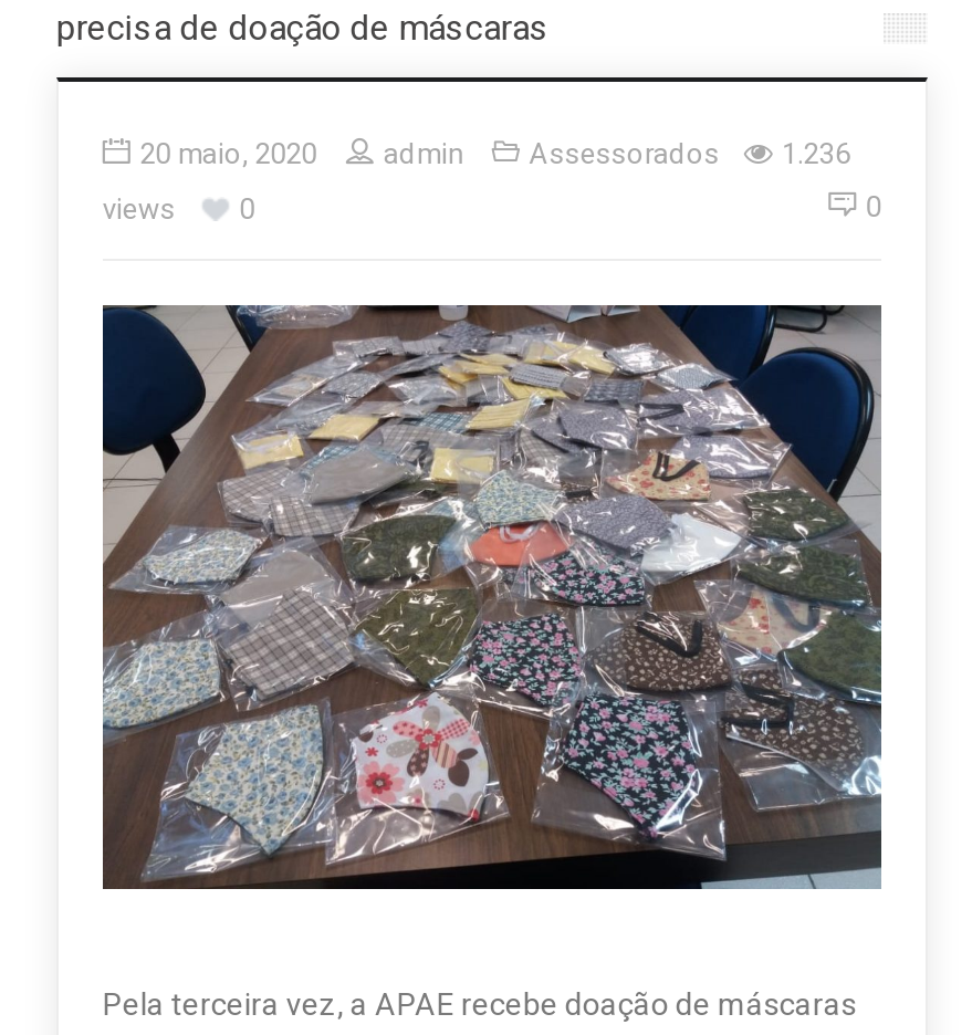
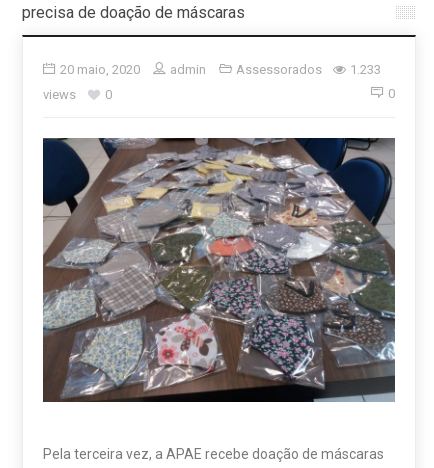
- 20 maio, 2020 admin Assessorados 1.236
+ 20 maio, 2020 admin Assessorados 1.233
